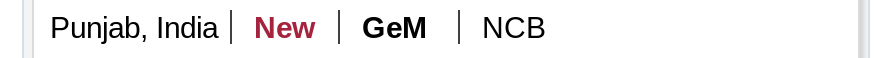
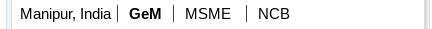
- Punjab, India
- New
+ Manipur, India

+ MSME
